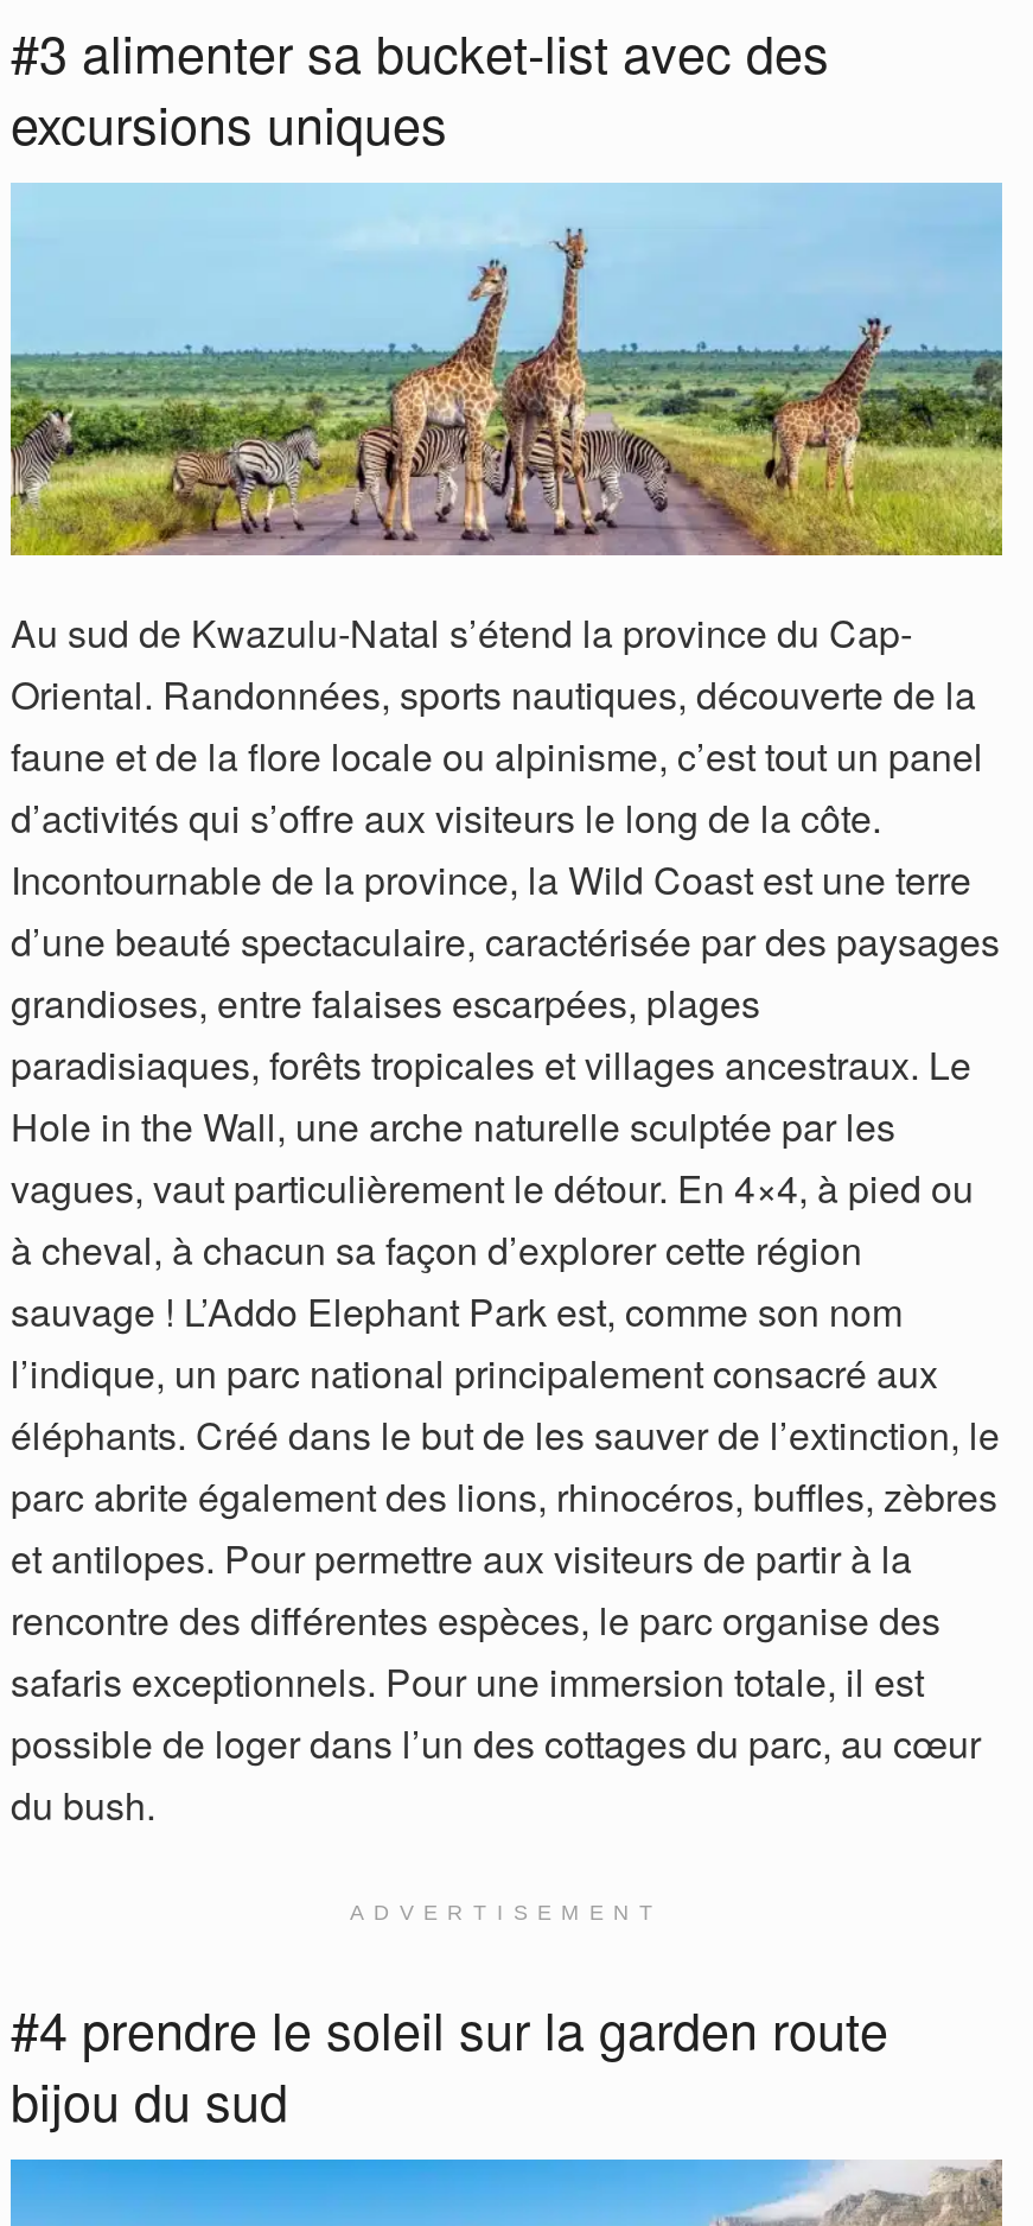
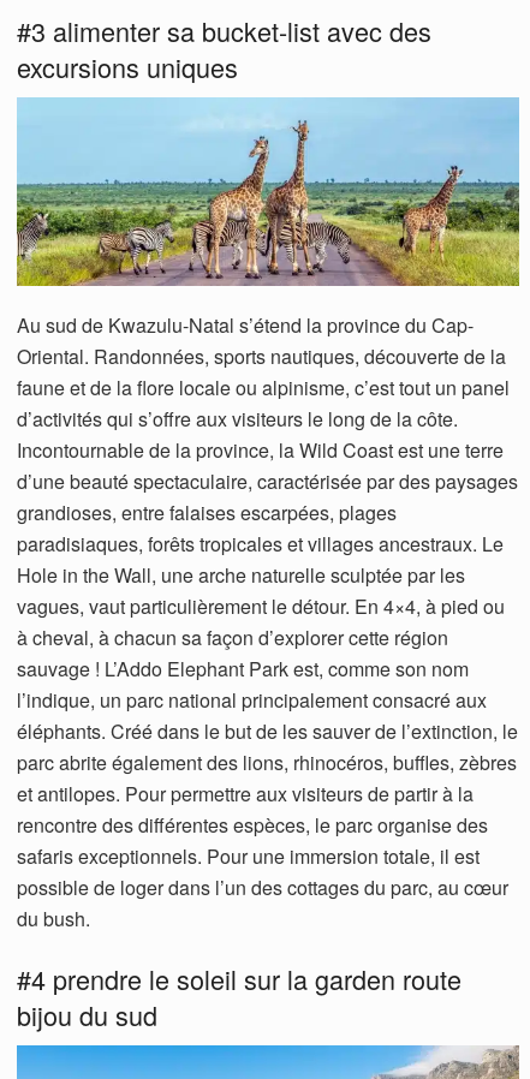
- ADVERTISEMENT
